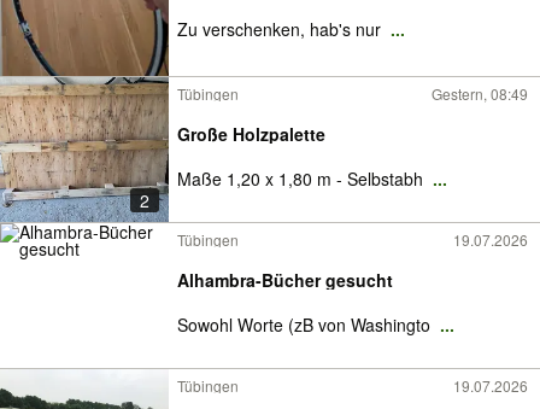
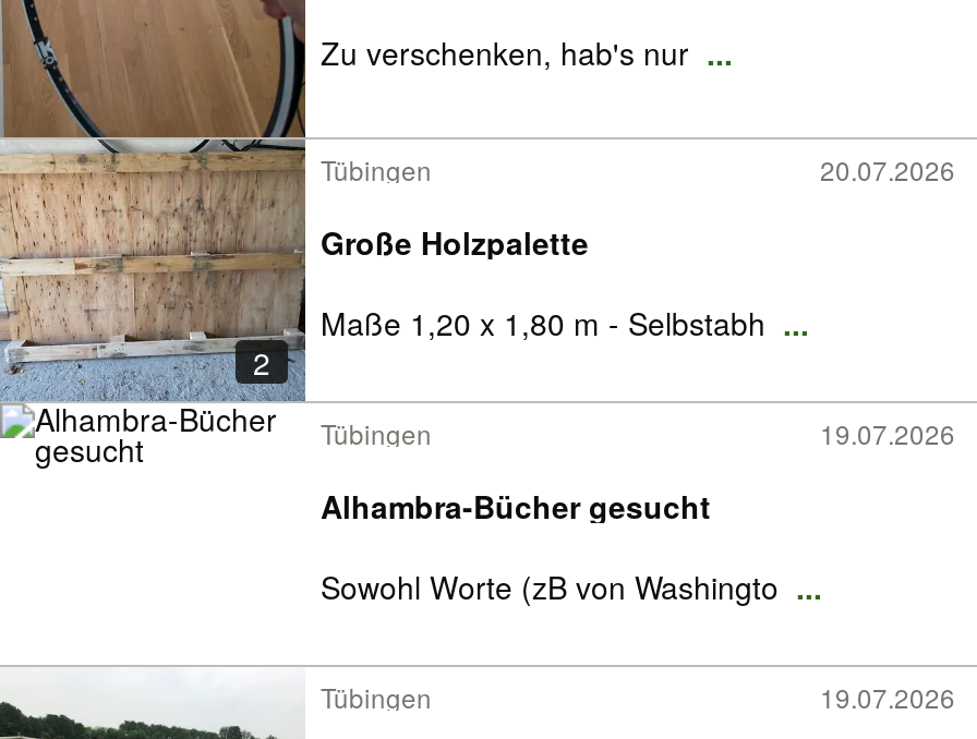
- Gestern, 08:49
+ 20.07.2026
